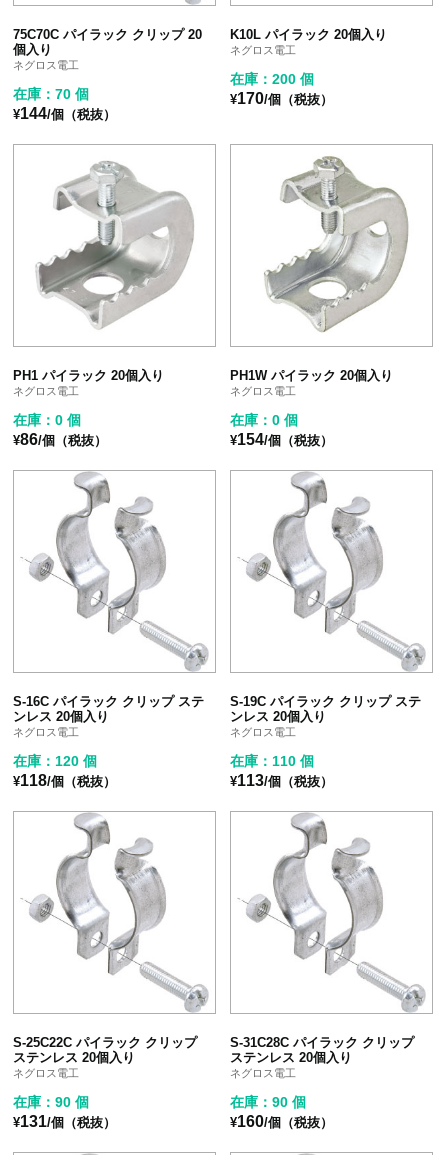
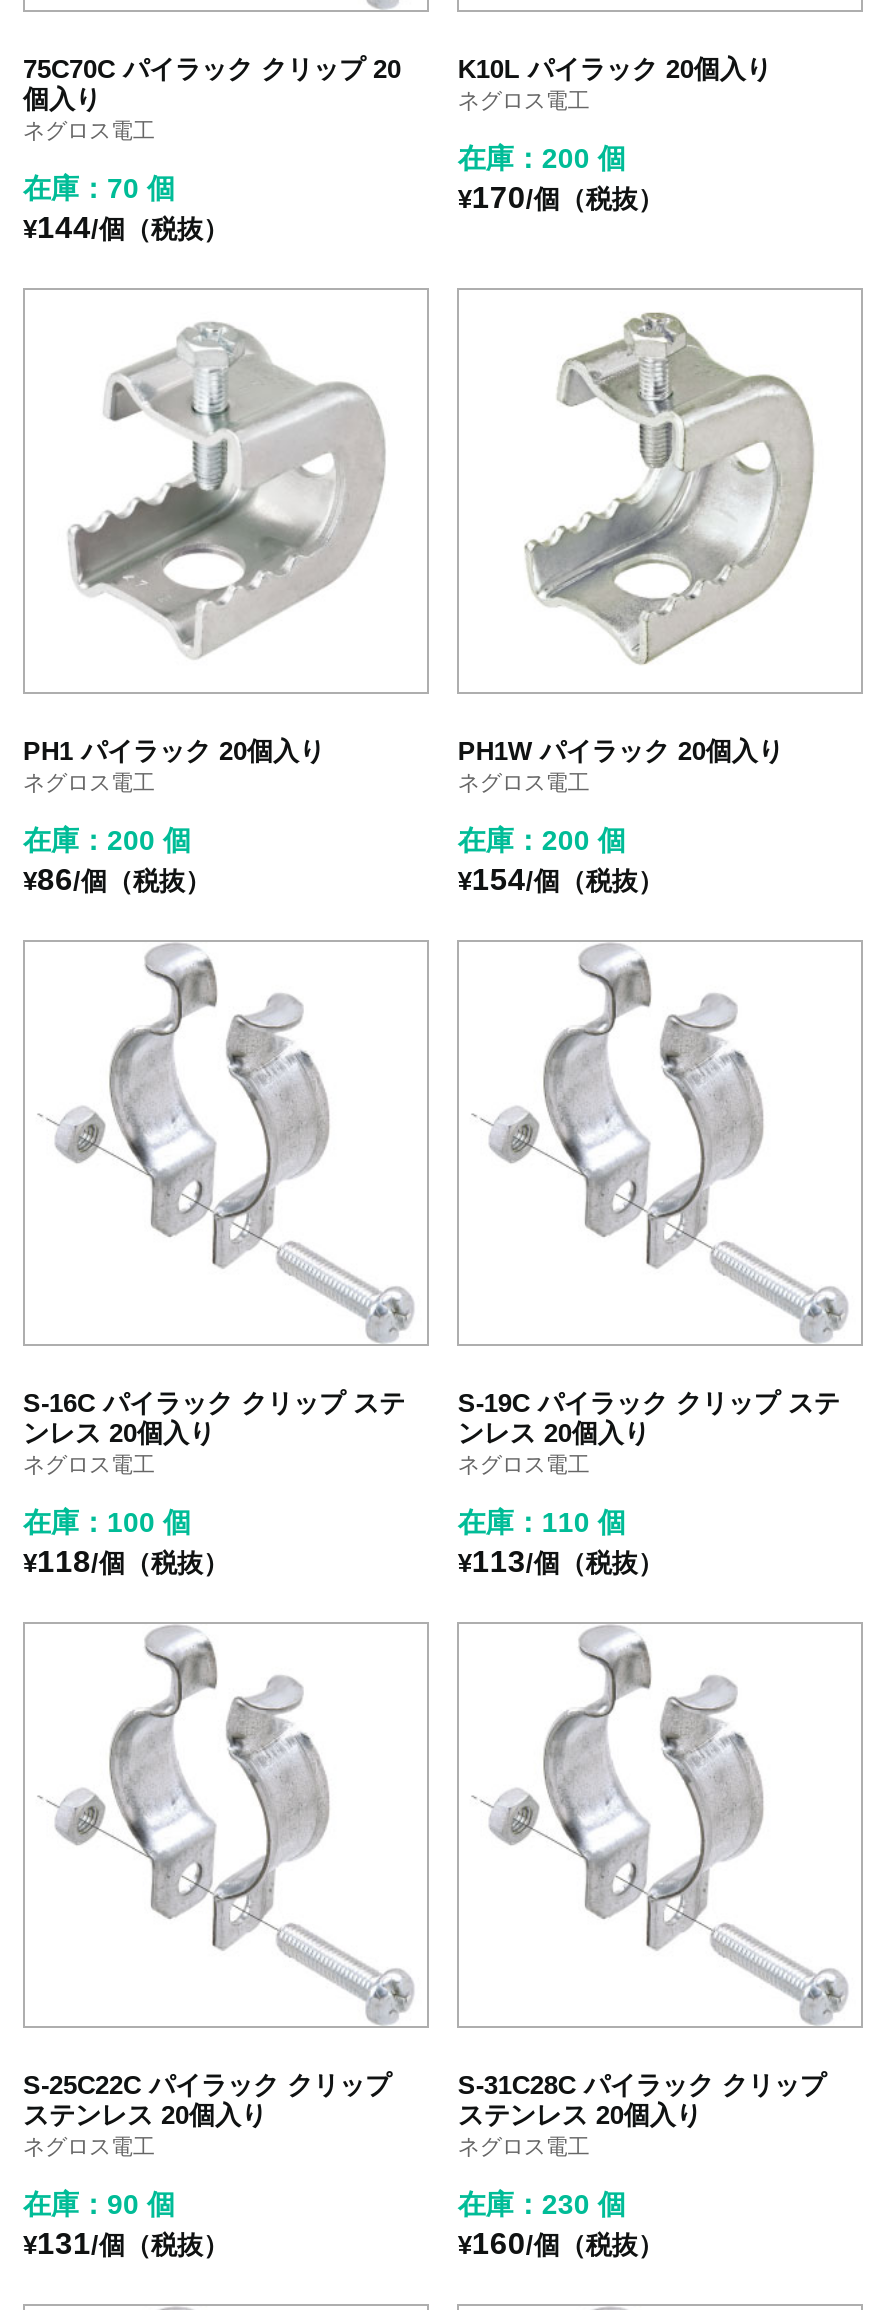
- 在庫：0 個
+ 在庫：200 個

- 在庫：0 個
+ 在庫：200 個

- 在庫：120 個
+ 在庫：100 個

- 在庫：90 個
+ 在庫：230 個
